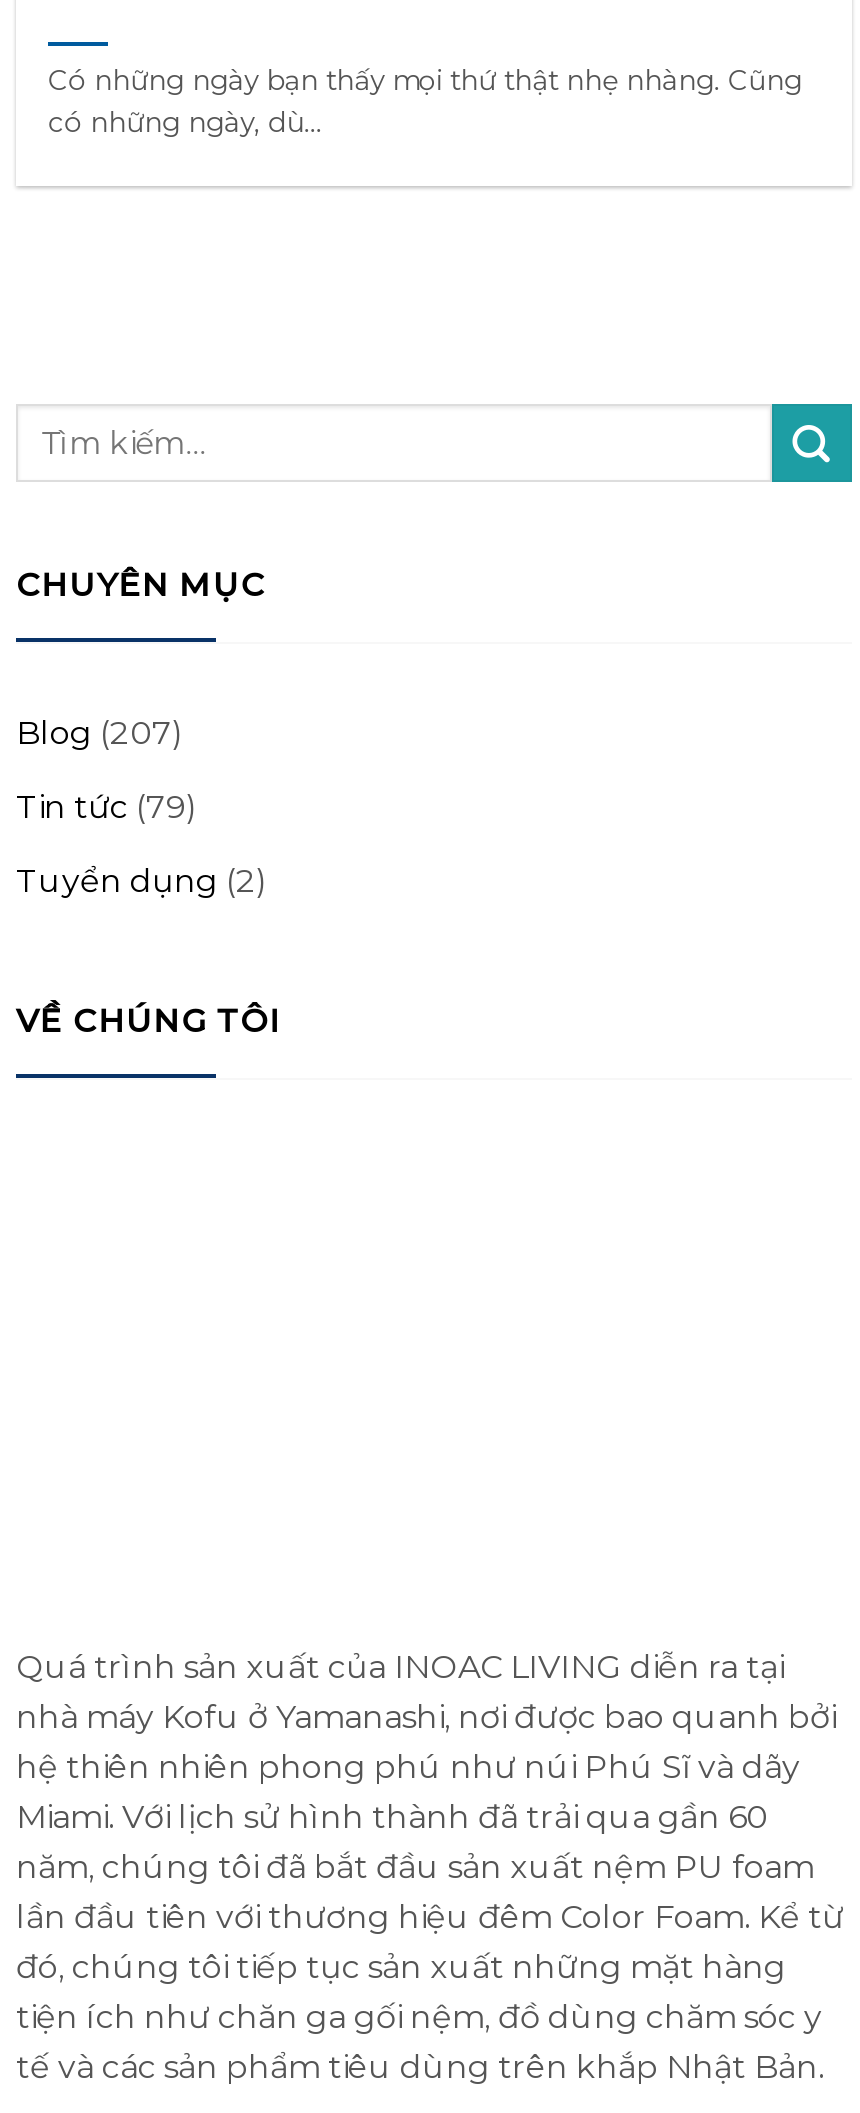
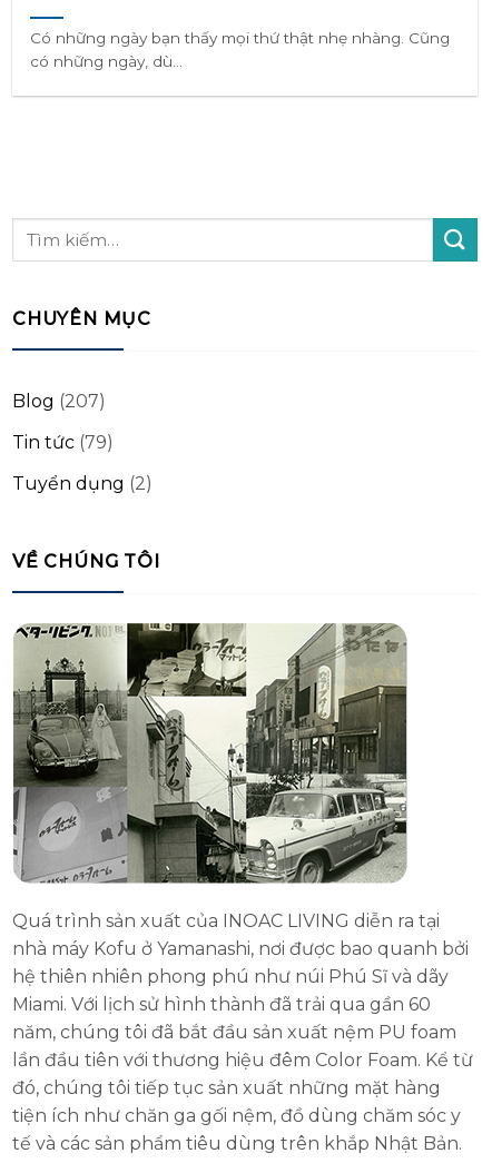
+ [image]
